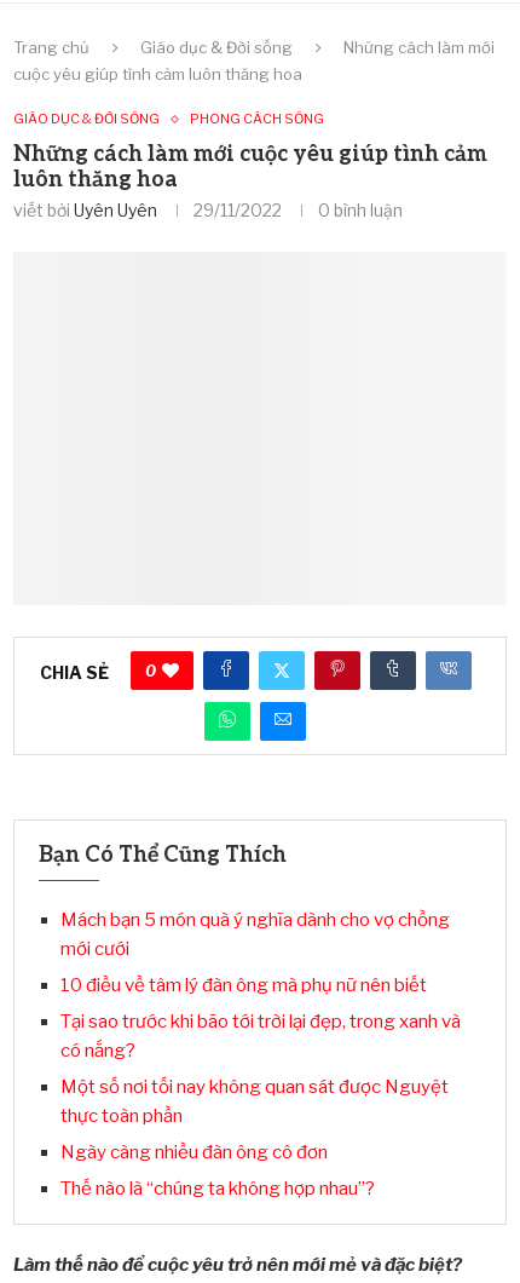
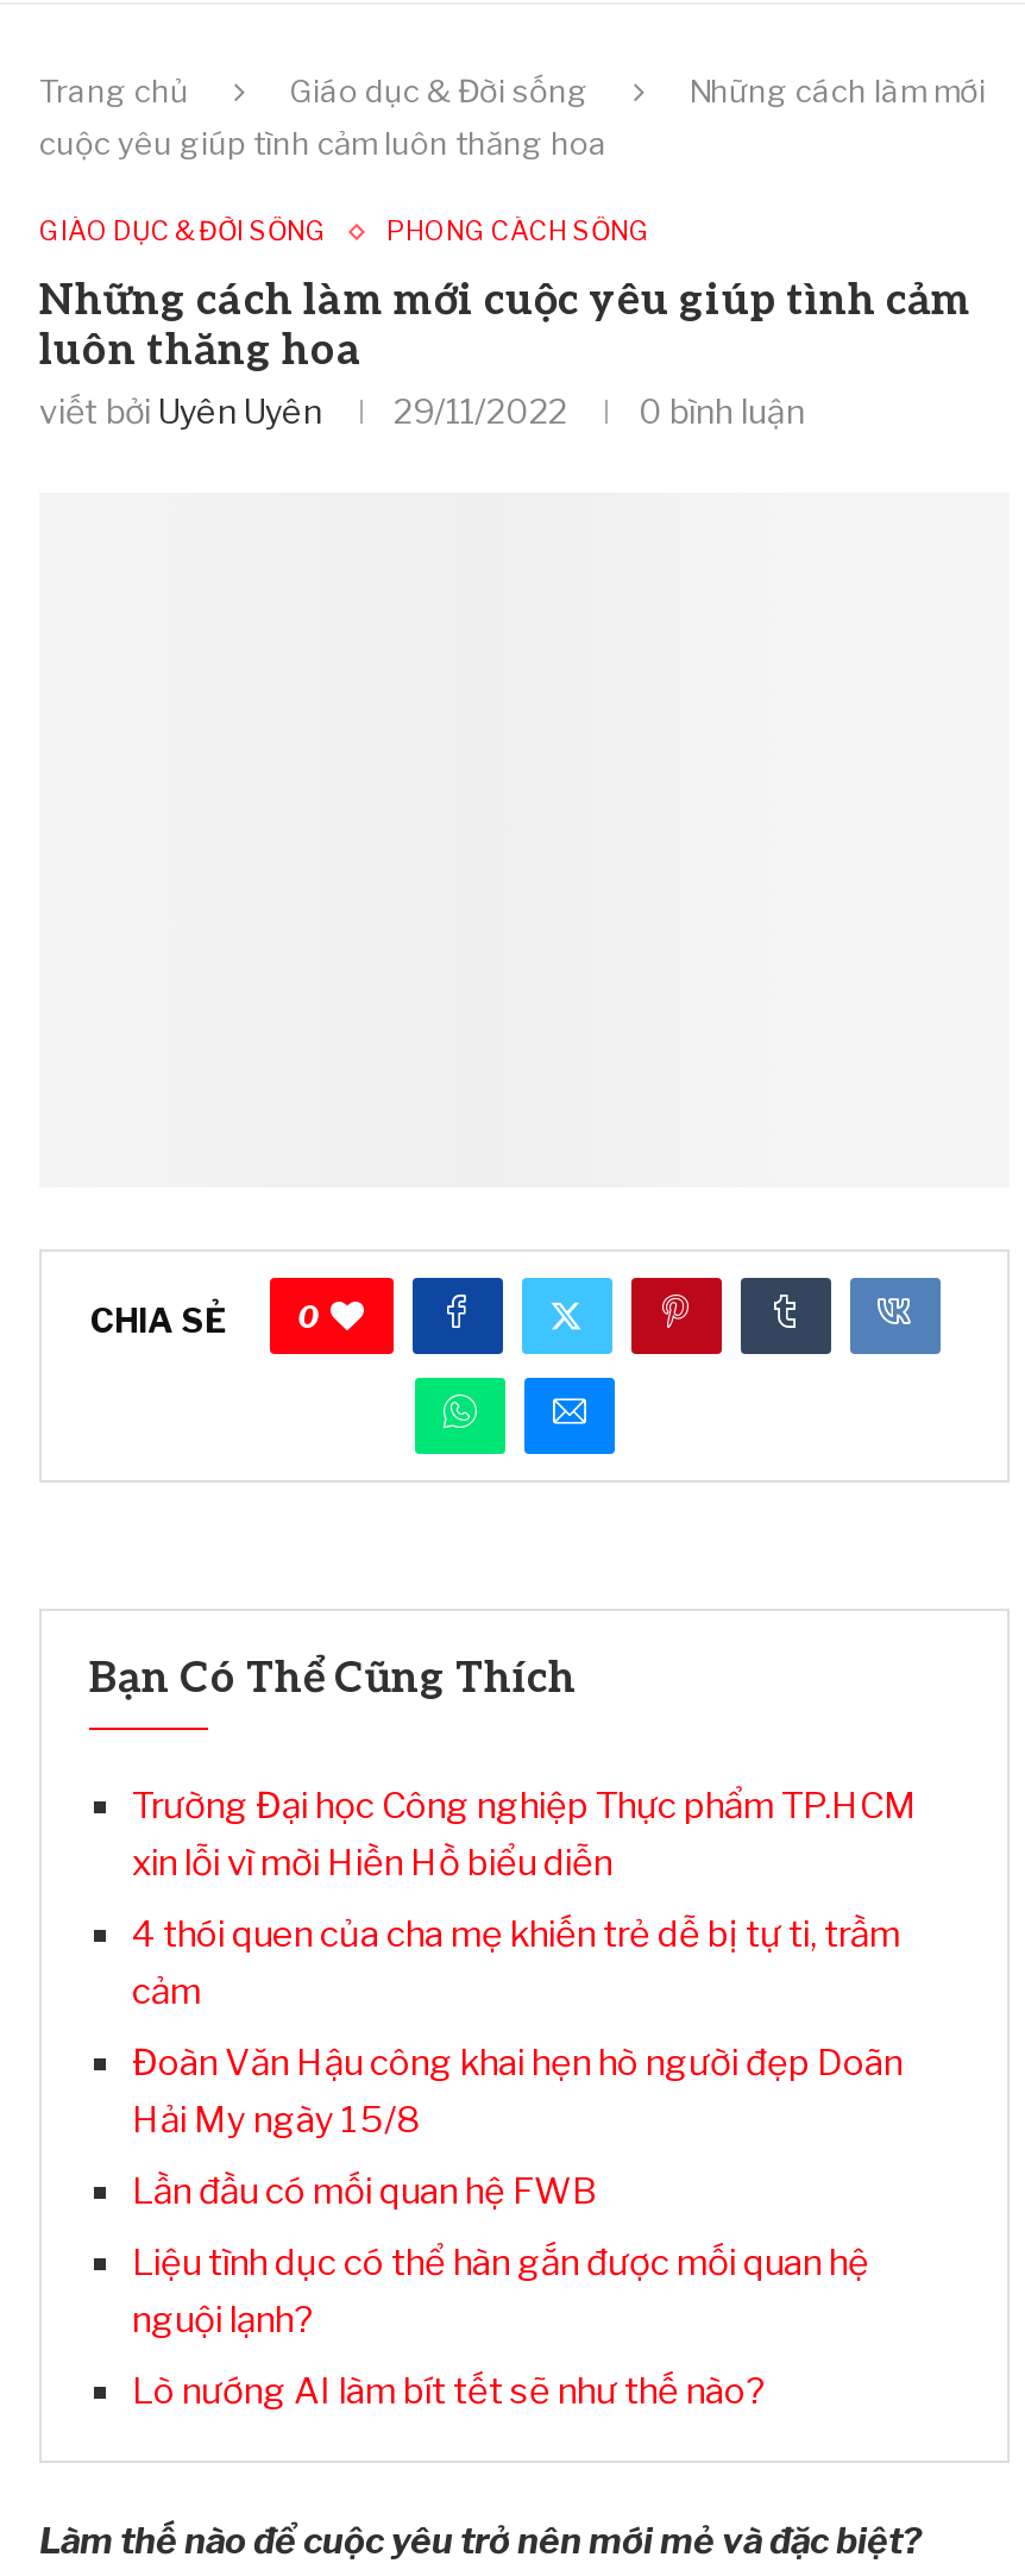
- Mách bạn 5 món quà ý nghĩa dành cho vợ chồng
- mới cưới
+ Trường Đại học Công nghiệp Thực phẩm TP.HCM
+ xin lỗi vì mời Hiền Hồ biểu diễn

- 10 điều về tâm lý đàn ông mà phụ nữ nên biết
+ 4 thói quen của cha mẹ khiến trẻ dễ bị tự ti, trầm
+ cảm

- Tại sao trước khi bão tới trời lại đẹp, trong xanh và
- có nắng?
+ Đoàn Văn Hậu công khai hẹn hò người đẹp Doãn
+ Hải My ngày 15/8

- Một số nơi tối nay không quan sát được Nguyệt
- thực toàn phần
+ Lần đầu có mối quan hệ FWB

- Ngày càng nhiều đàn ông cô đơn
+ Liệu tình dục có thể hàn gắn được mối quan hệ
+ nguội lạnh?

- Thế nào là “chúng ta không hợp nhau”?
+ Lò nướng AI làm bít tết sẽ như thế nào?
